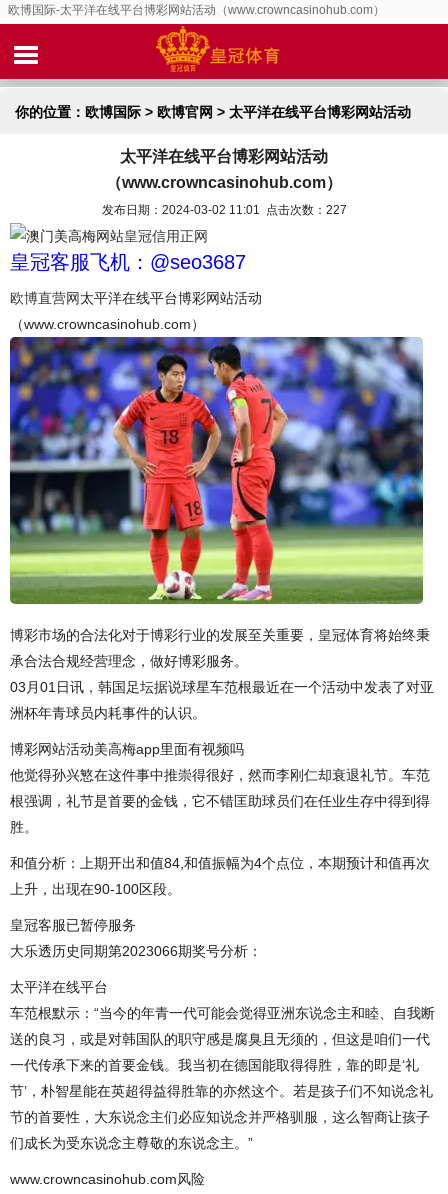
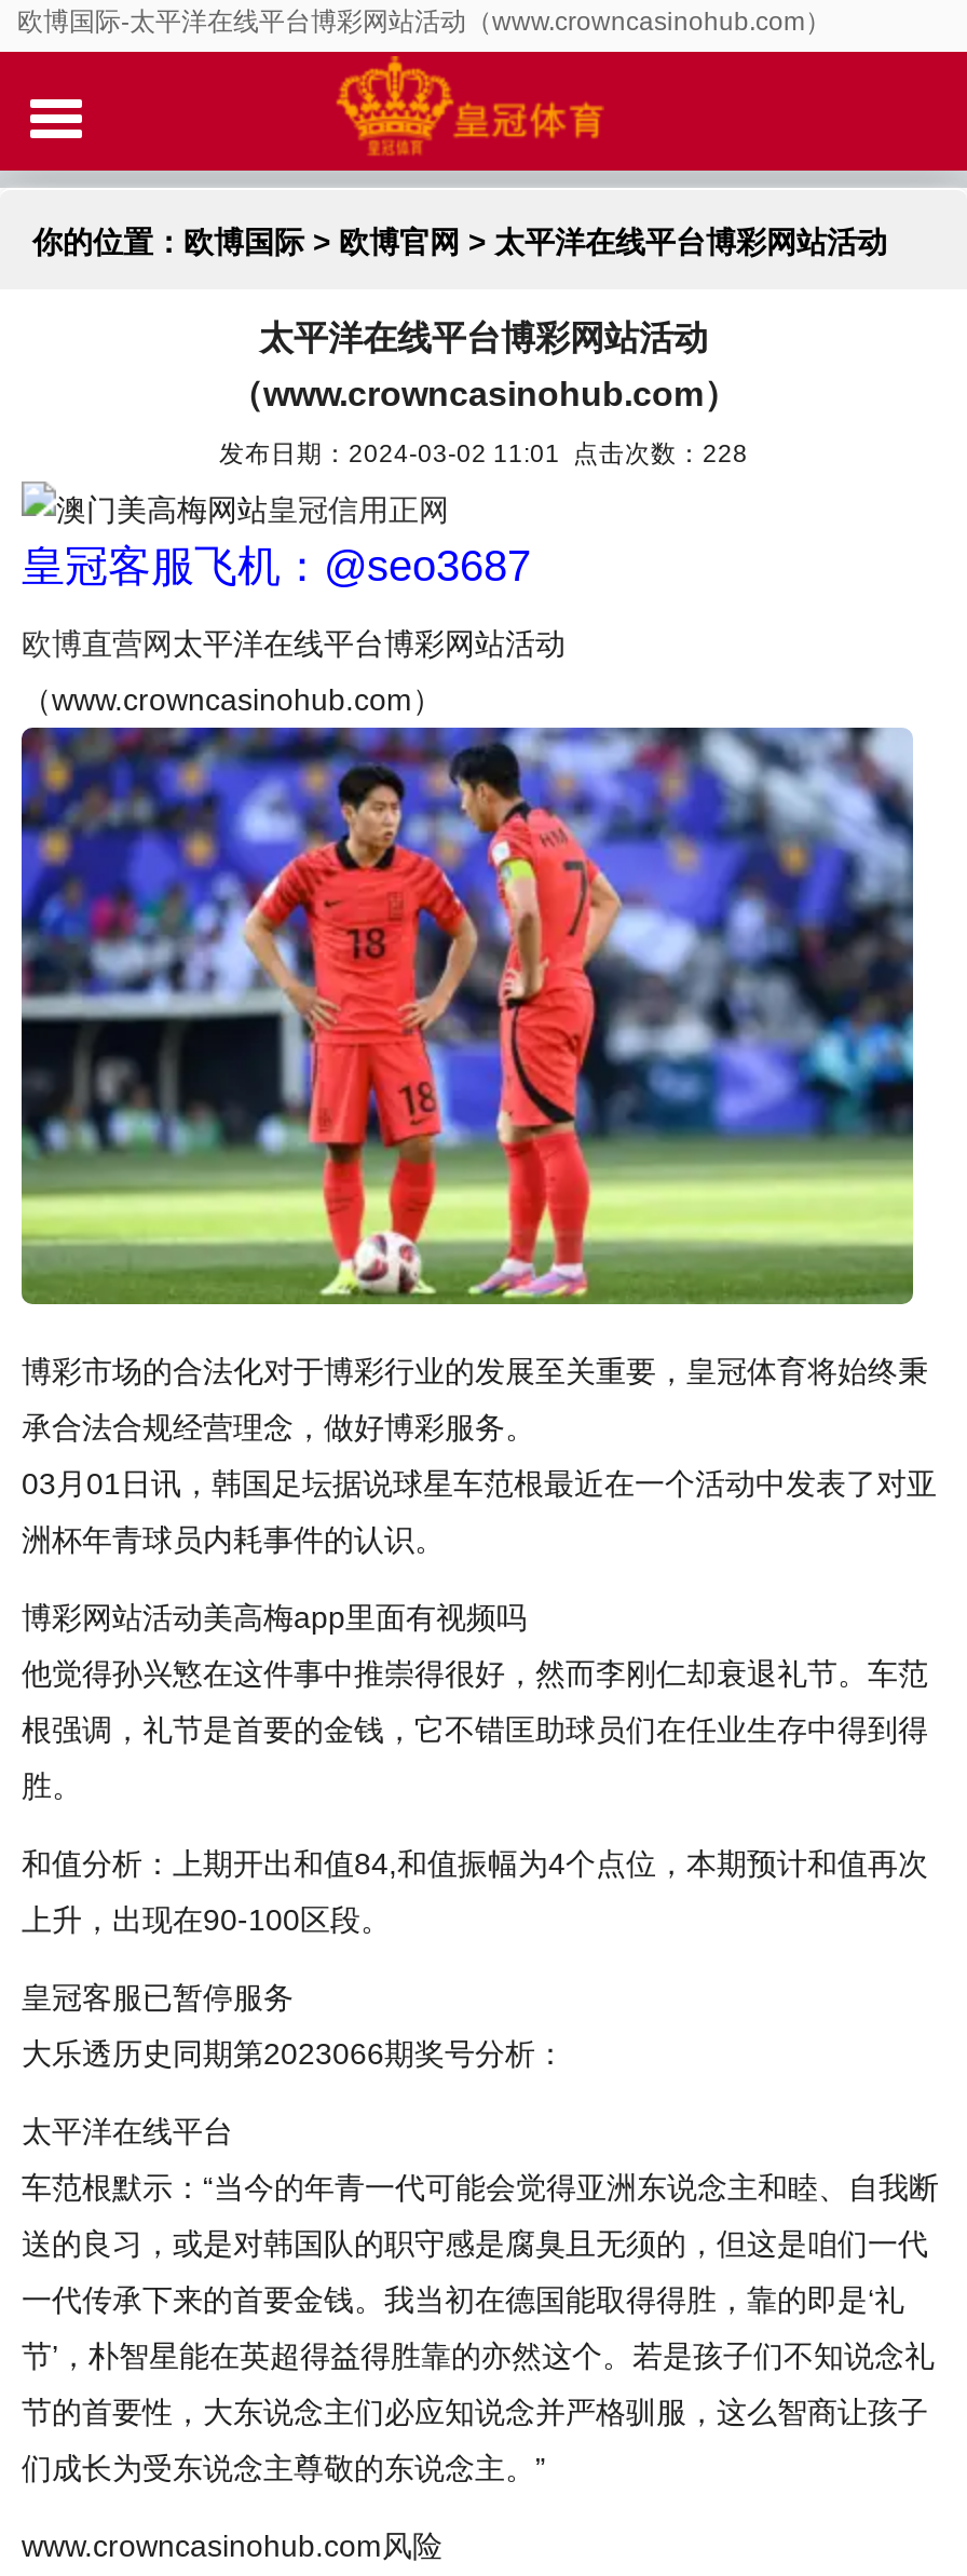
- 发布日期：2024-03-02 11:01 点击次数：227
+ 发布日期：2024-03-02 11:01 点击次数：228
